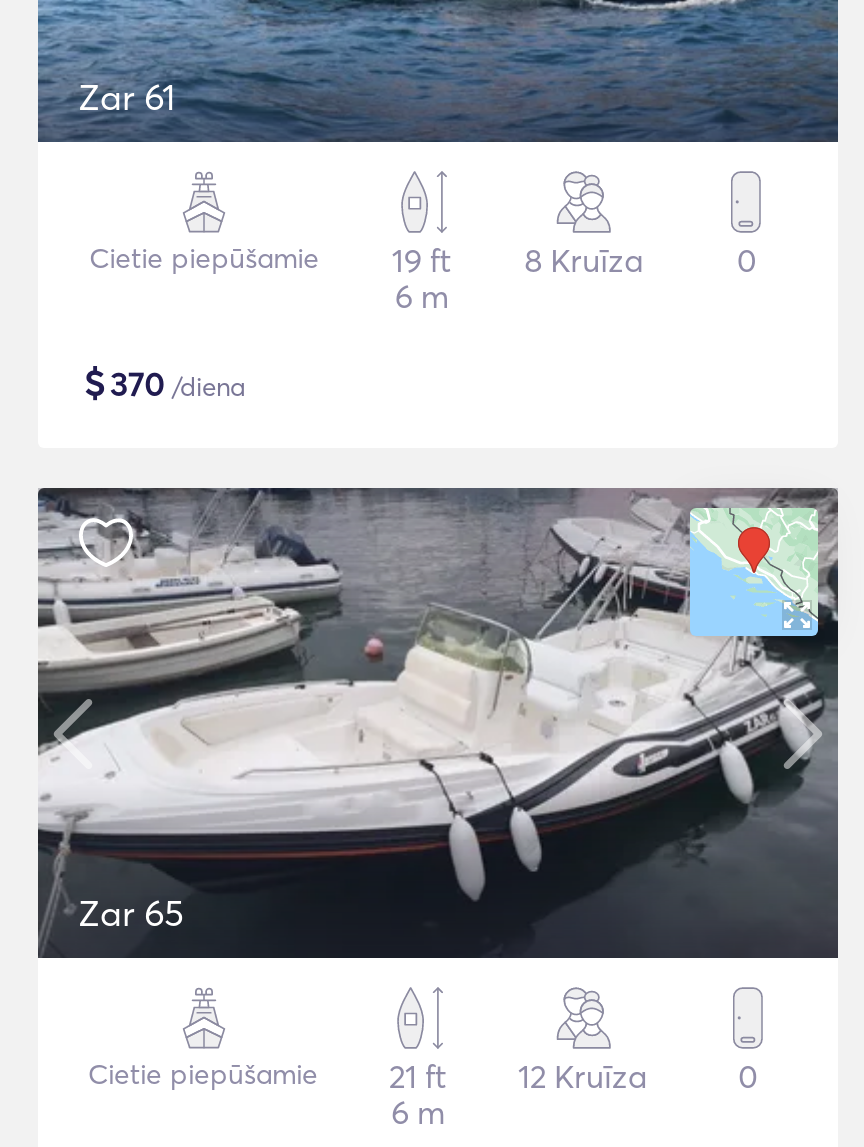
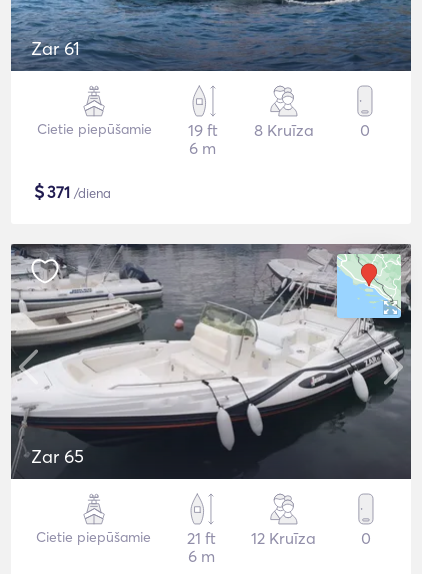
- $370 /diena
+ $371 /diena
